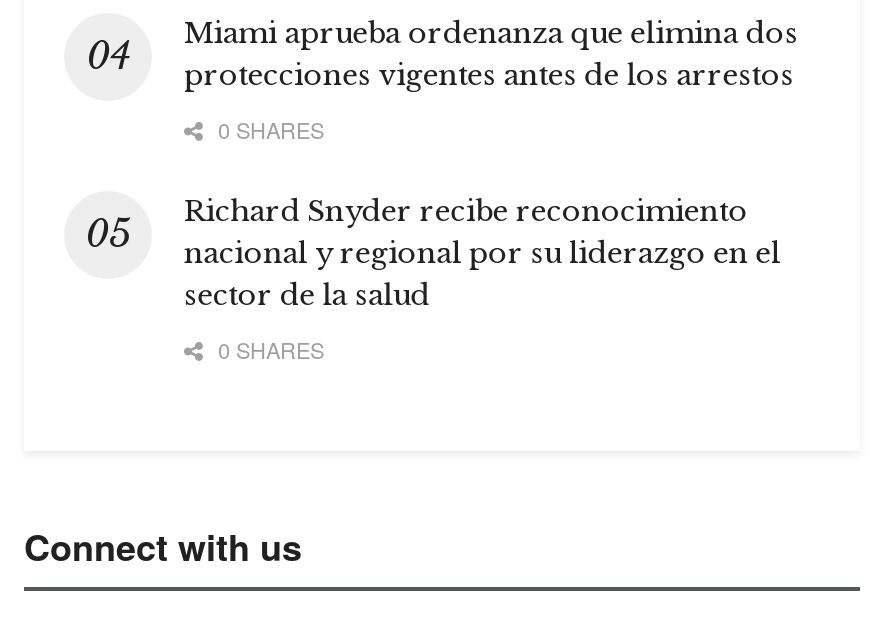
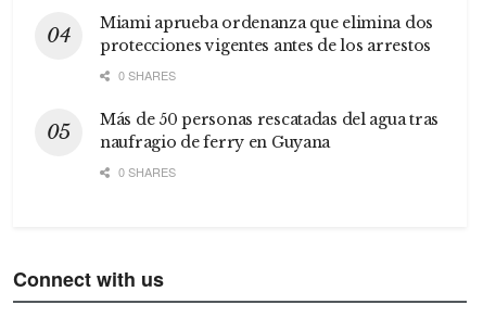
- Richard Snyder recibe reconocimiento
- nacional y regional por su liderazgo en el
- sector de la salud
+ Más de 50 personas rescatadas del agua tras
+ naufragio de ferry en Guyana
